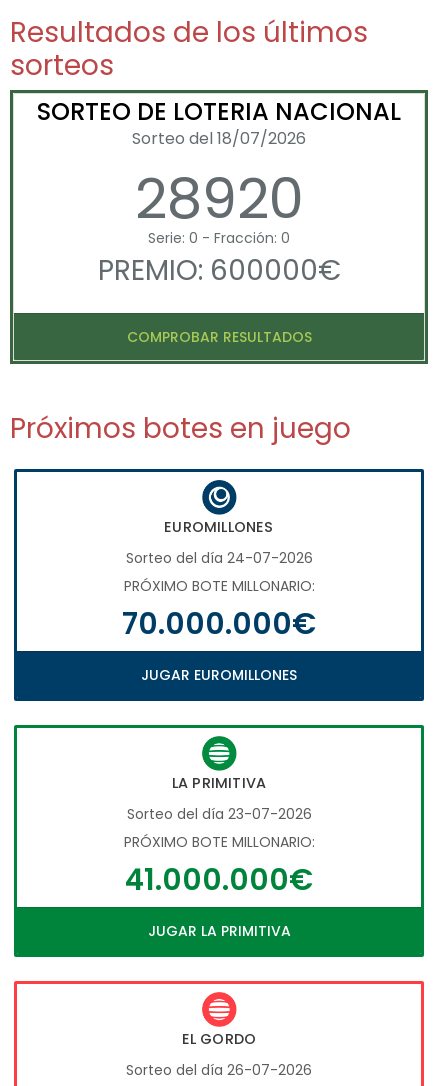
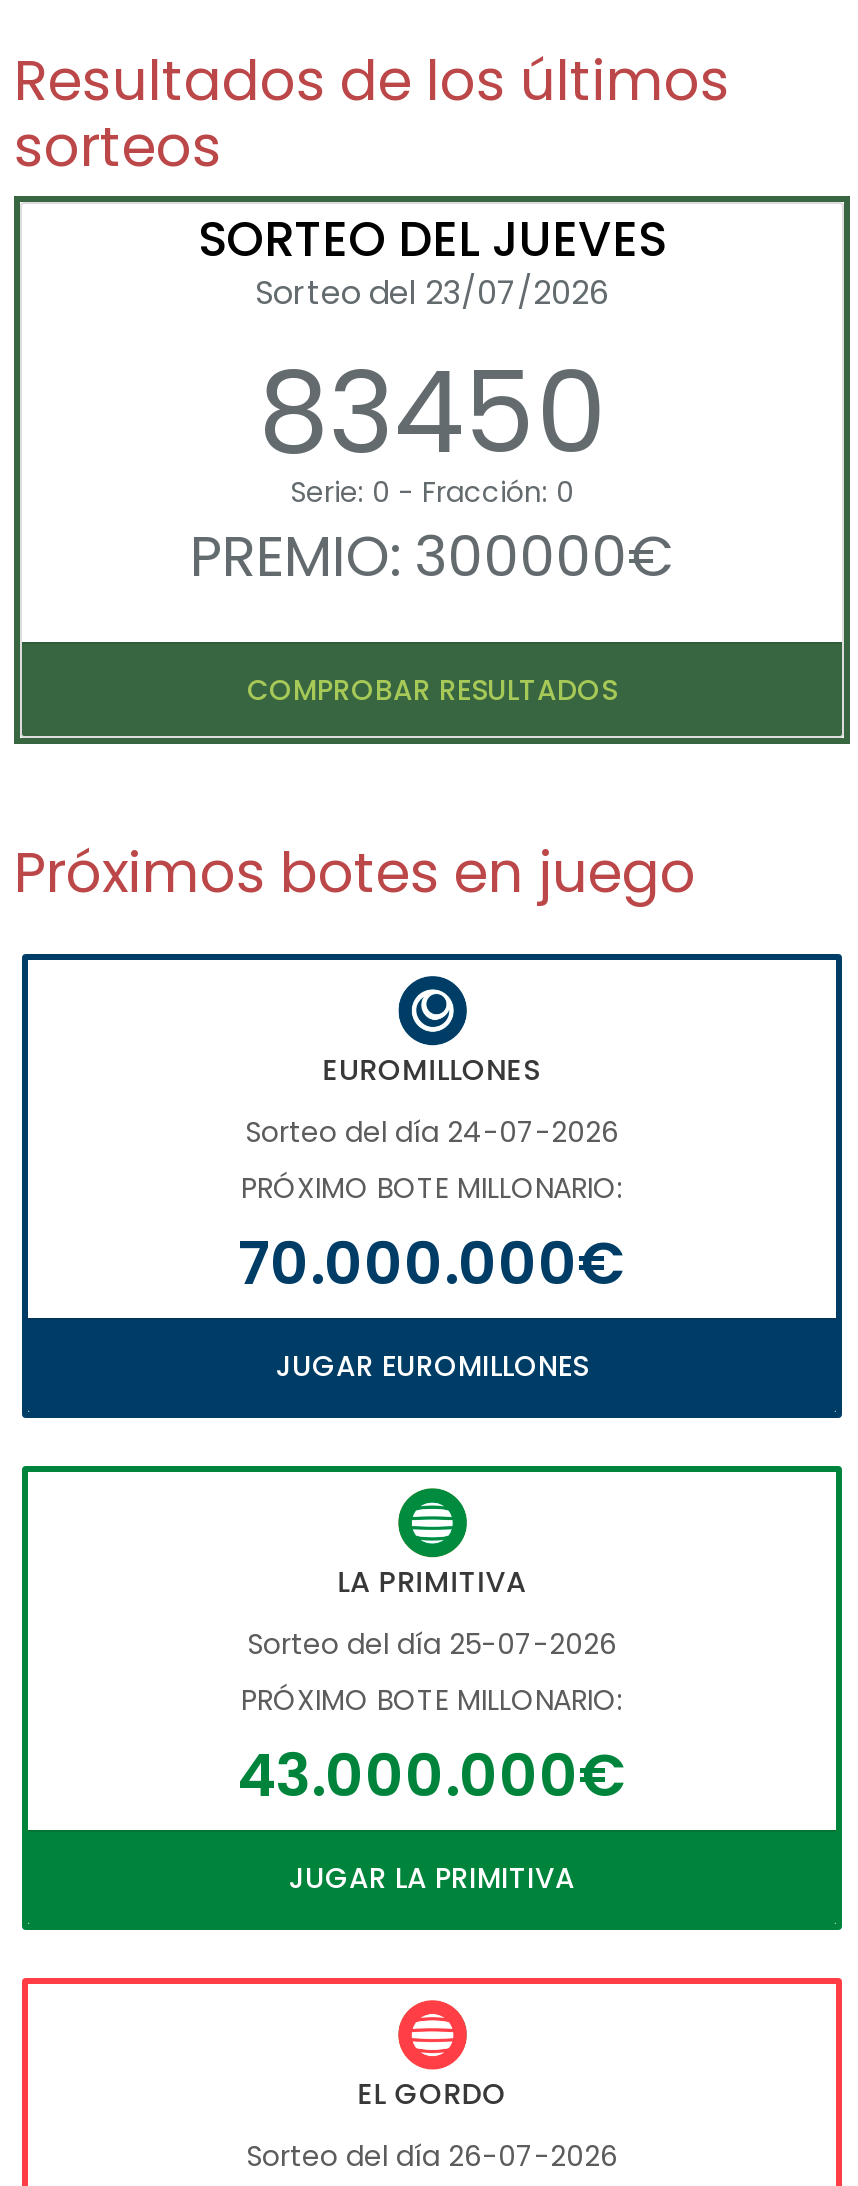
- SORTEO DE LOTERIA NACIONAL
- Sorteo del 18/07/2026
- 28920
+ SORTEO DEL JUEVES
+ Sorteo del 23/07/2026
+ 83450

- PREMIO: 600000€
+ PREMIO: 300000€

- Sorteo del día 23-07-2026
+ Sorteo del día 25-07-2026

- 41.000.000€
+ 43.000.000€
